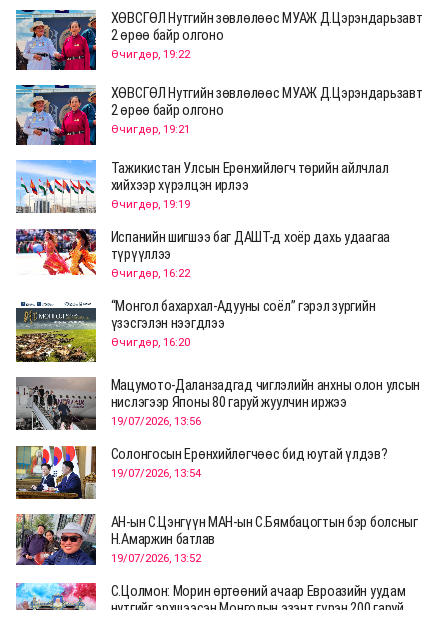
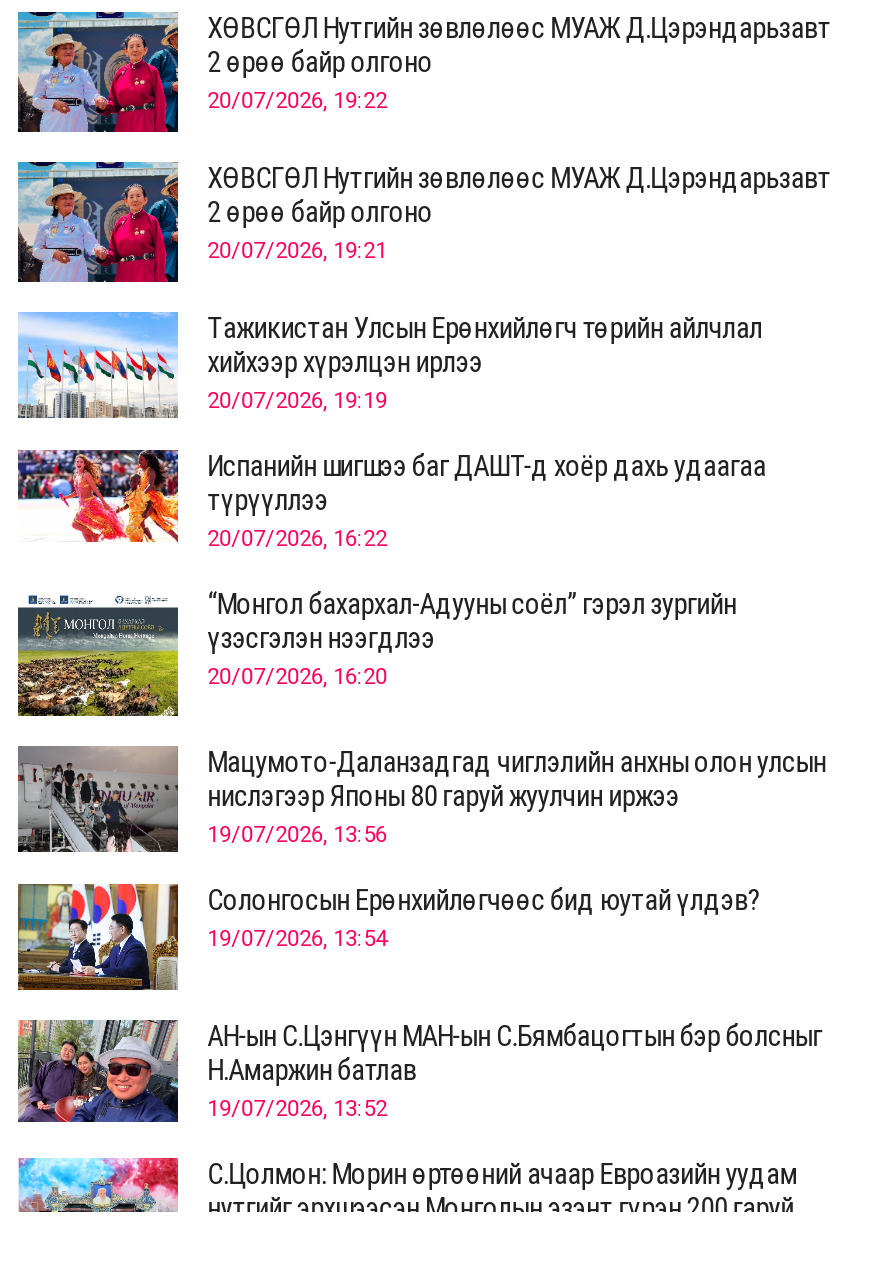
- Өчигдөр, 19:22
+ 20/07/2026, 19:22

- Өчигдөр, 19:21
+ 20/07/2026, 19:21

- Өчигдөр, 19:19
+ 20/07/2026, 19:19

- Өчигдөр, 16:22
+ 20/07/2026, 16:22

- Өчигдөр, 16:20
+ 20/07/2026, 16:20
